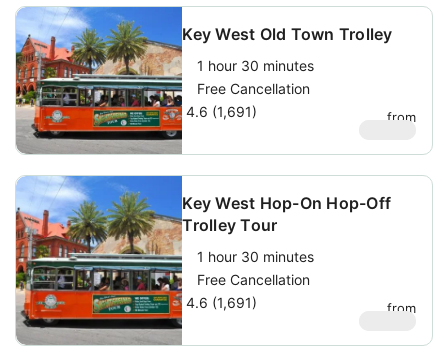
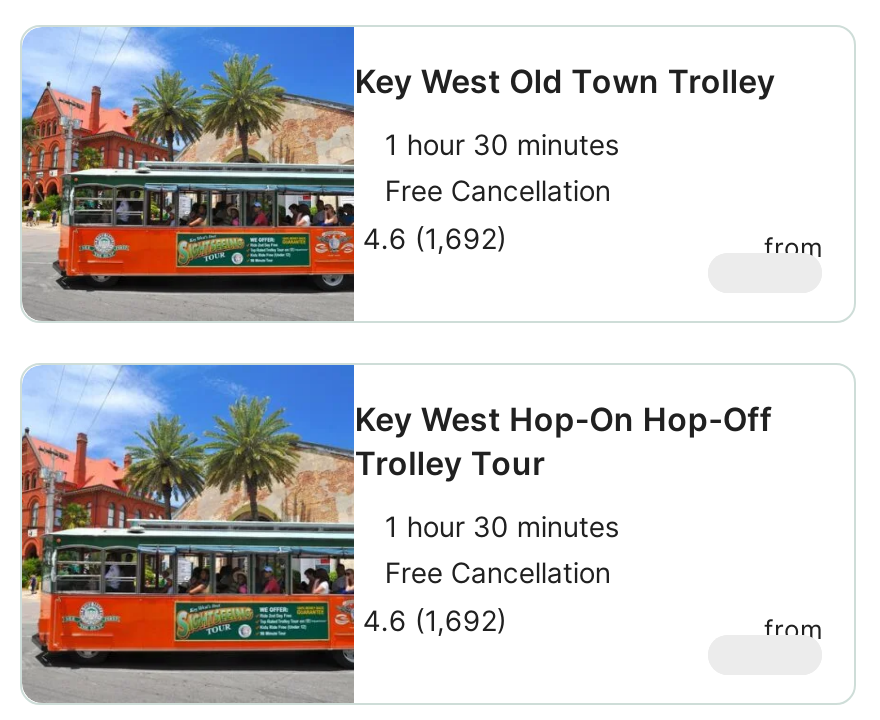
- 4.6 (1,691)
+ 4.6 (1,692)

- 4.6 (1,691)
+ 4.6 (1,692)
